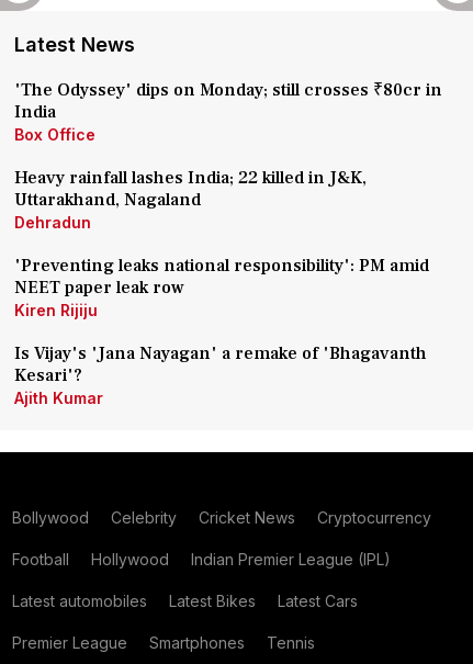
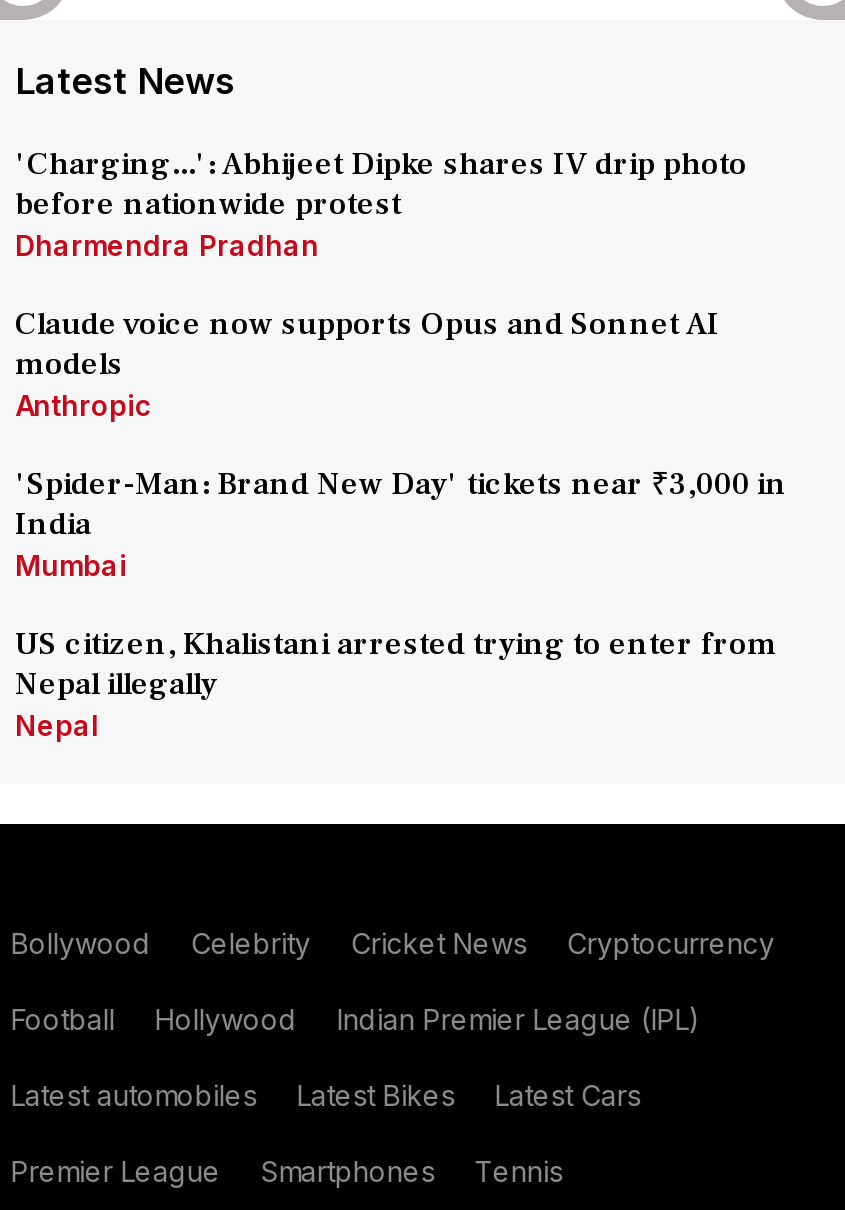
- 'The Odyssey' dips on Monday; still crosses ₹80cr in
+ 'Charging...': Abhijeet Dipke shares IV drip photo
+ before nationwide protest
+ Dharmendra Pradhan
+ Claude voice now supports Opus and Sonnet AI
+ models
+ Anthropic
+ 'Spider-Man: Brand New Day' tickets near ₹3,000 in

moved down: India

- Box Office
- Heavy rainfall lashes India; 22 killed in J&K,
- Uttarakhand, Nagaland
- Dehradun
- 'Preventing leaks national responsibility': PM amid
- NEET paper leak row
- Kiren Rijiju
- Is Vijay's 'Jana Nayagan' a remake of 'Bhagavanth
- Kesari'?
- Ajith Kumar
+ Mumbai
+ US citizen, Khalistani arrested trying to enter from
+ Nepal illegally
+ Nepal
